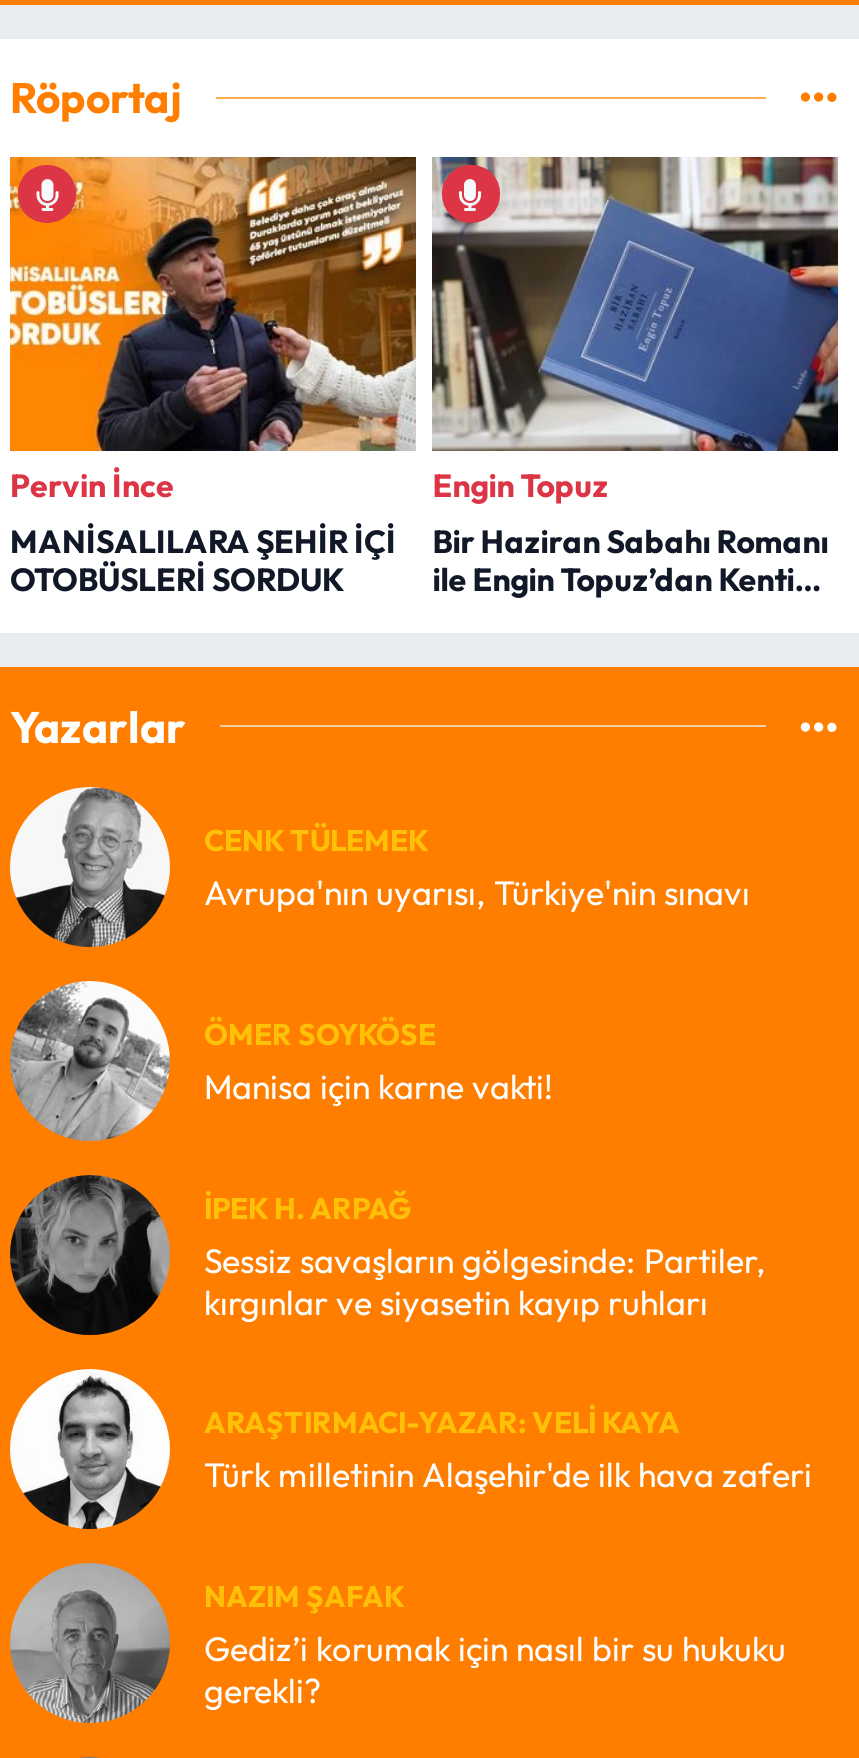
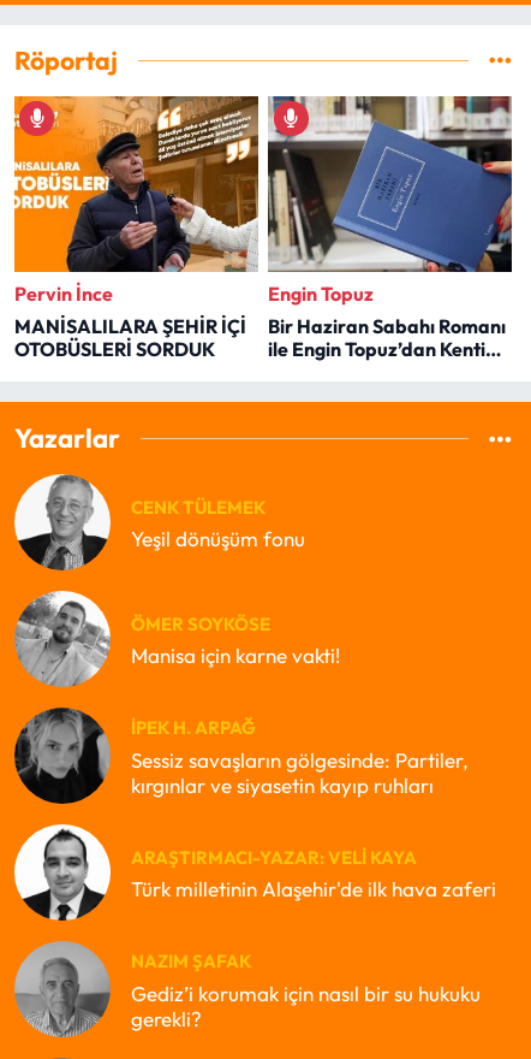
- Avrupa'nın uyarısı, Türkiye'nin sınavı
+ Yeşil dönüşüm fonu
